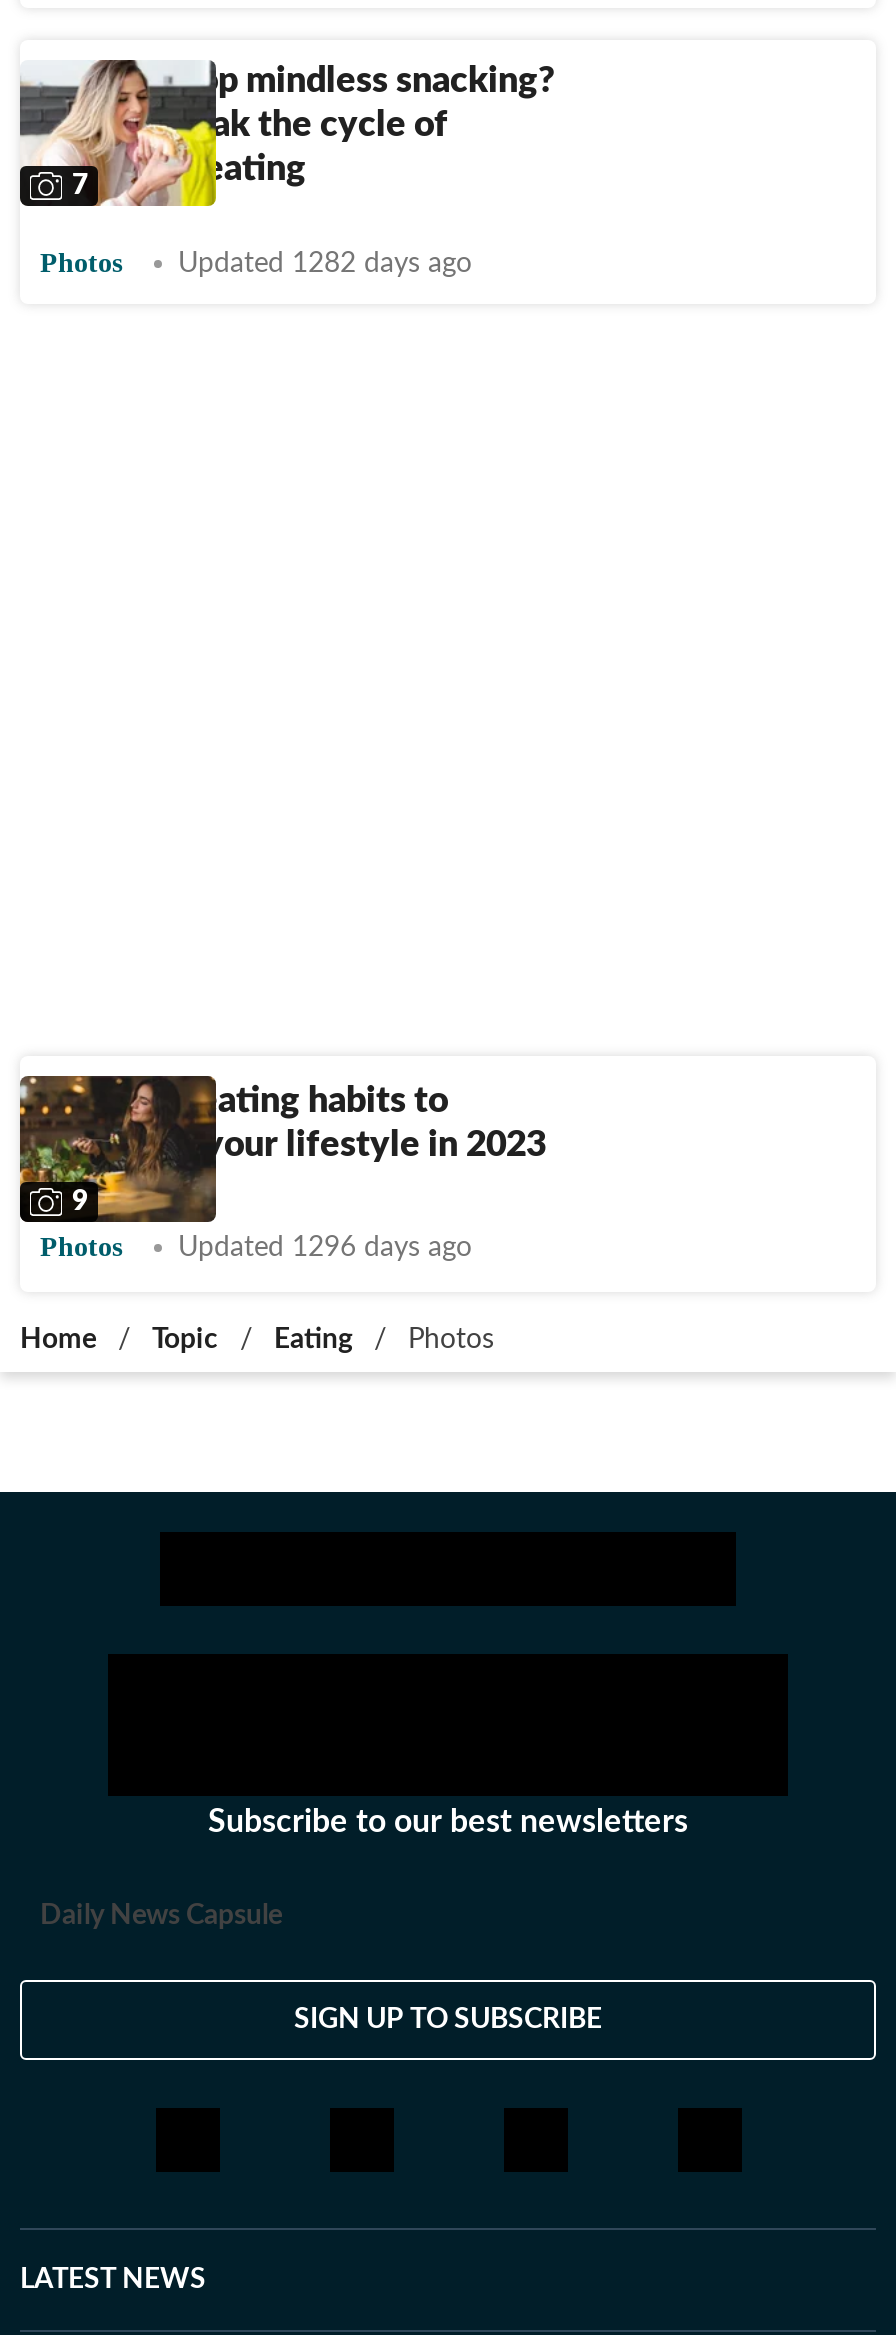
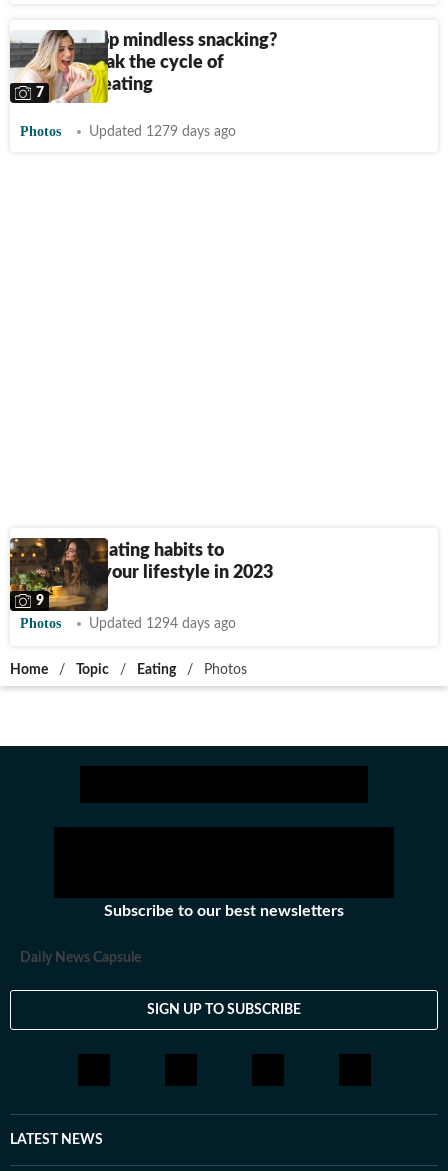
- Updated 1282 days ago
+ Updated 1279 days ago

- Updated 1296 days ago
+ Updated 1294 days ago
